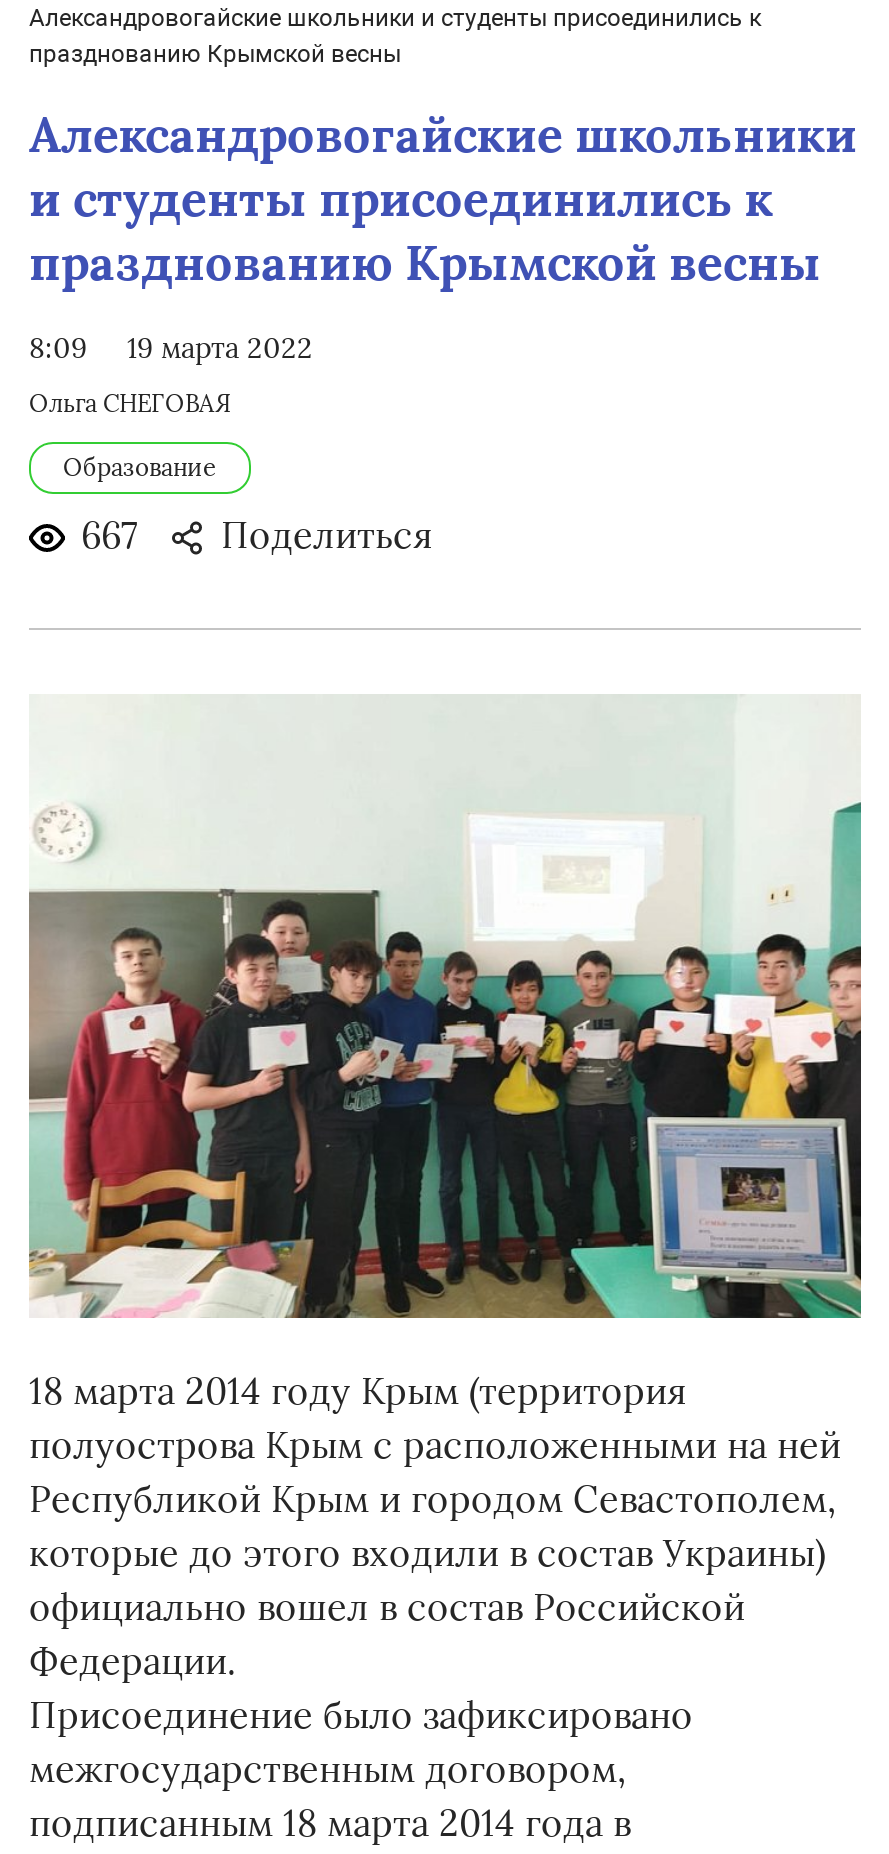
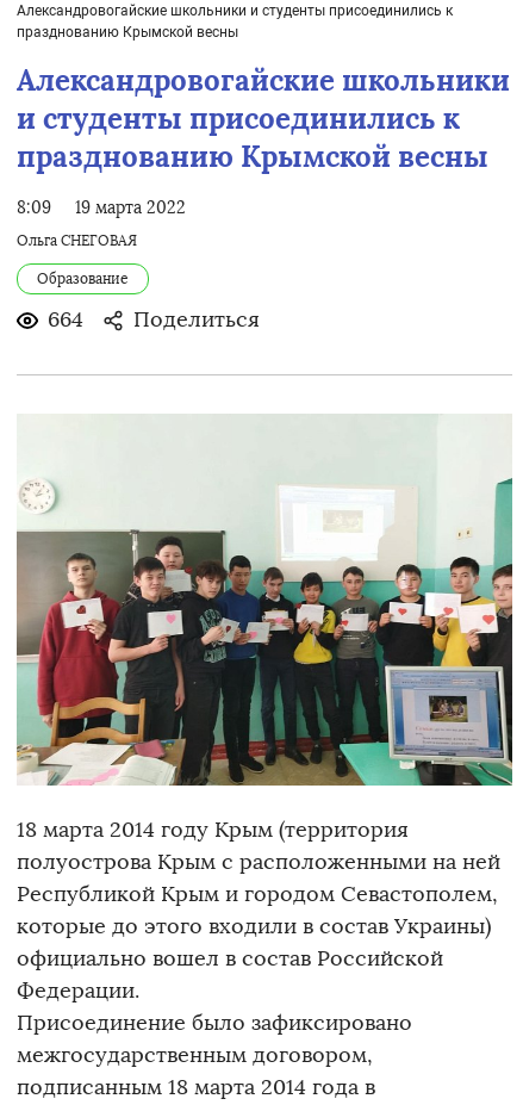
- 667 Поделиться
+ 664 Поделиться
